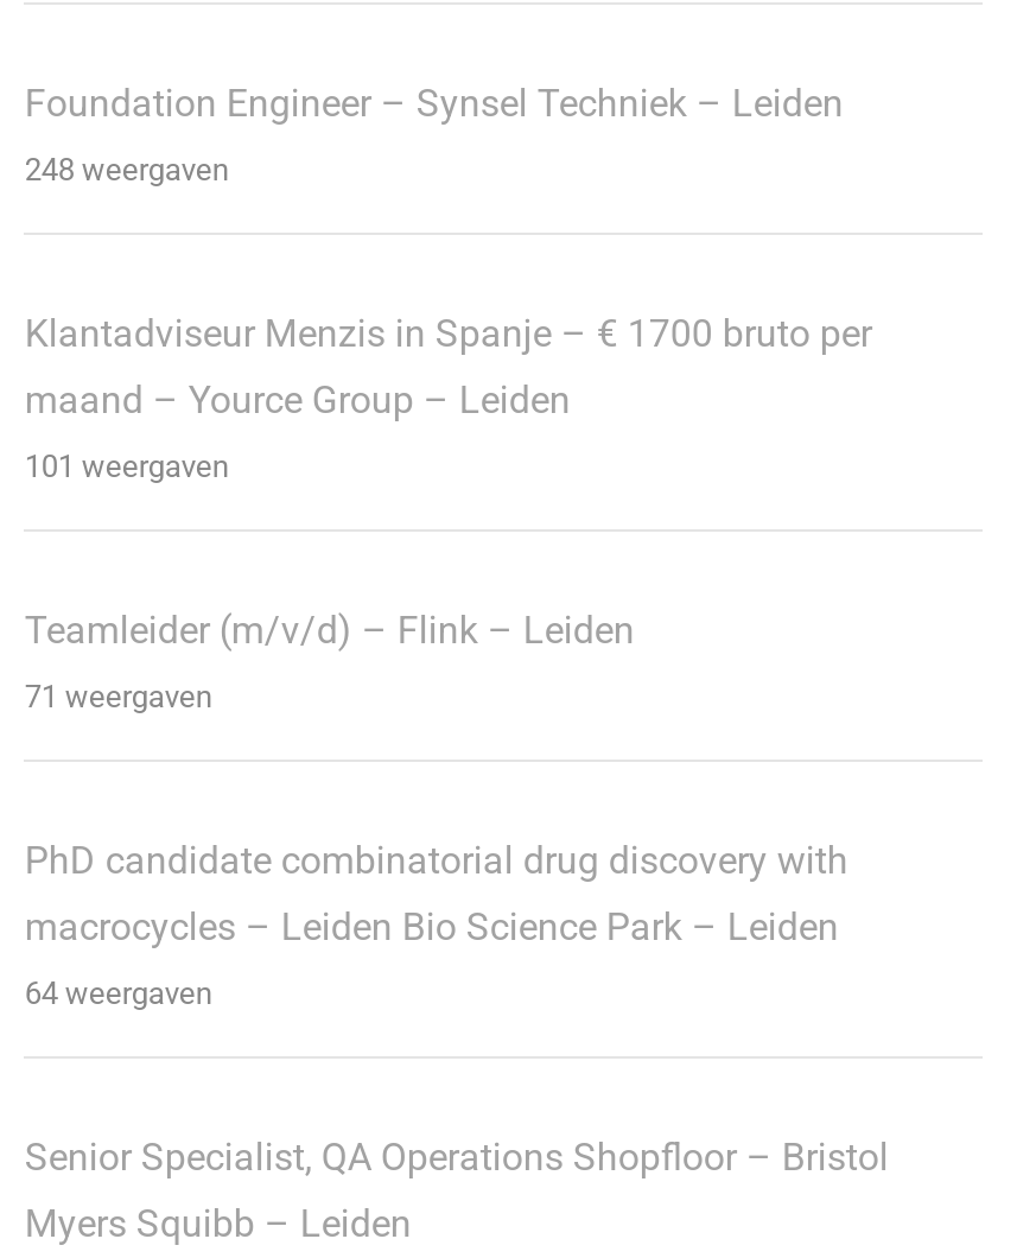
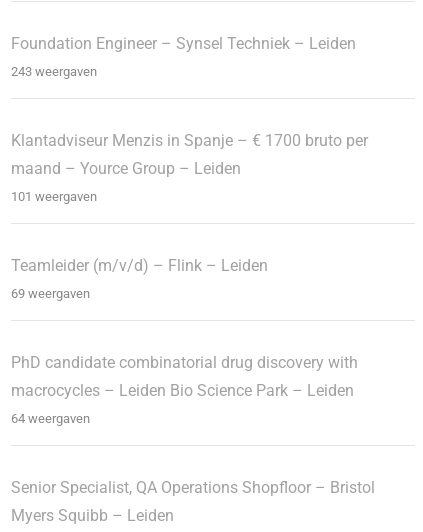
- 248 weergaven
+ 243 weergaven

- 71 weergaven
+ 69 weergaven
